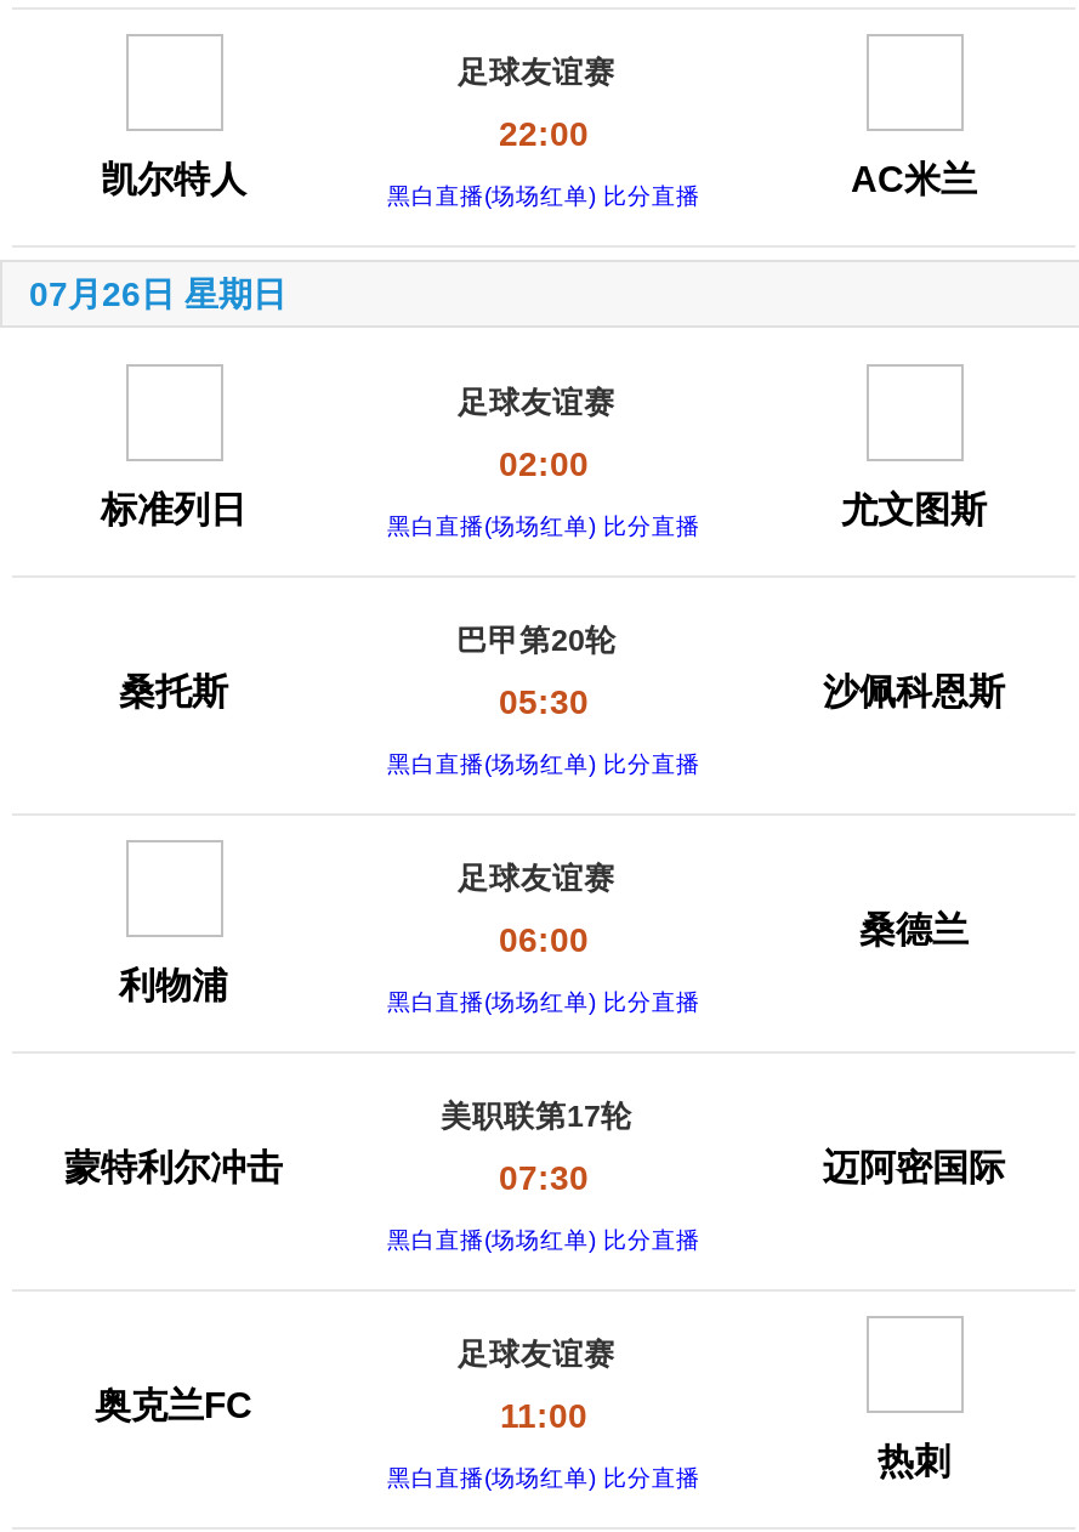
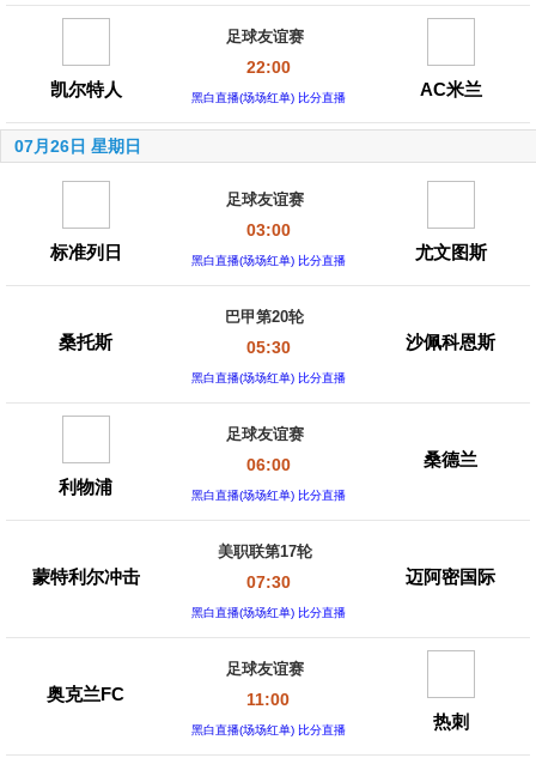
- 02:00
+ 03:00
